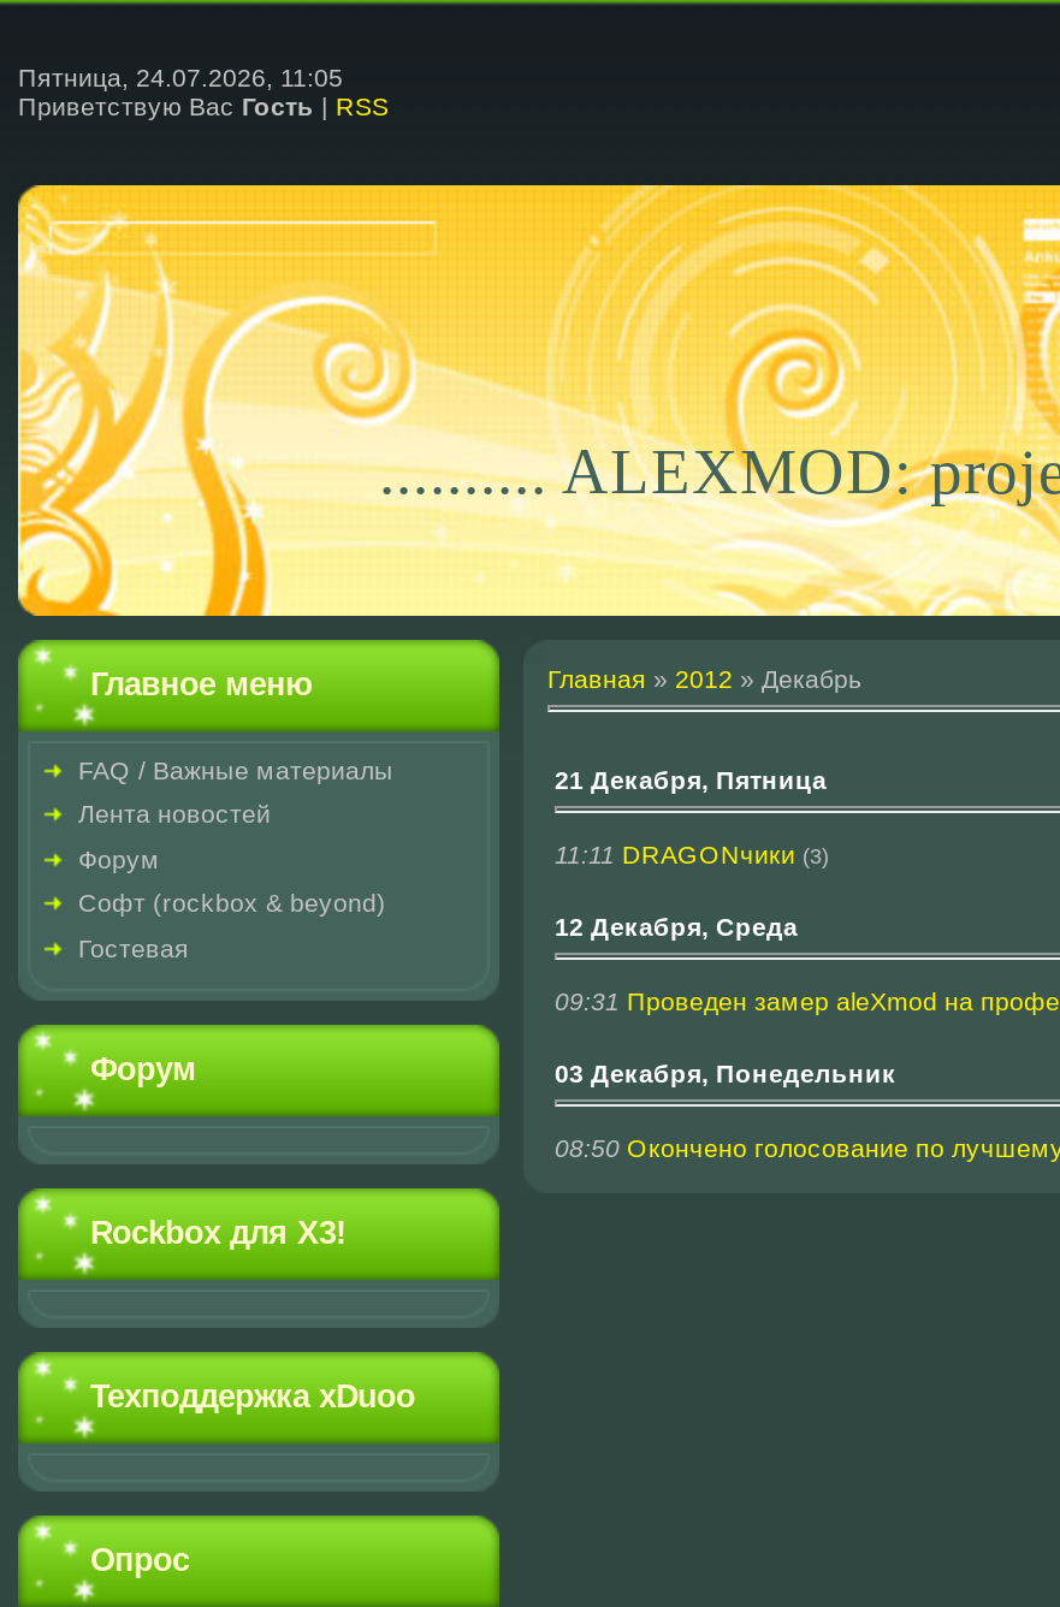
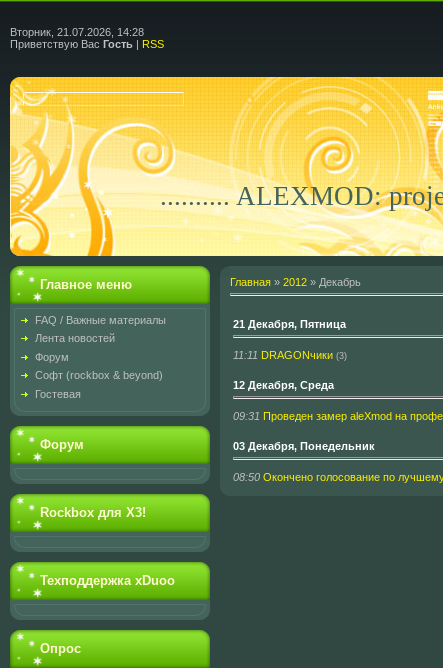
- Пятница, 24.07.2026, 11:05
+ Вторник, 21.07.2026, 14:28
